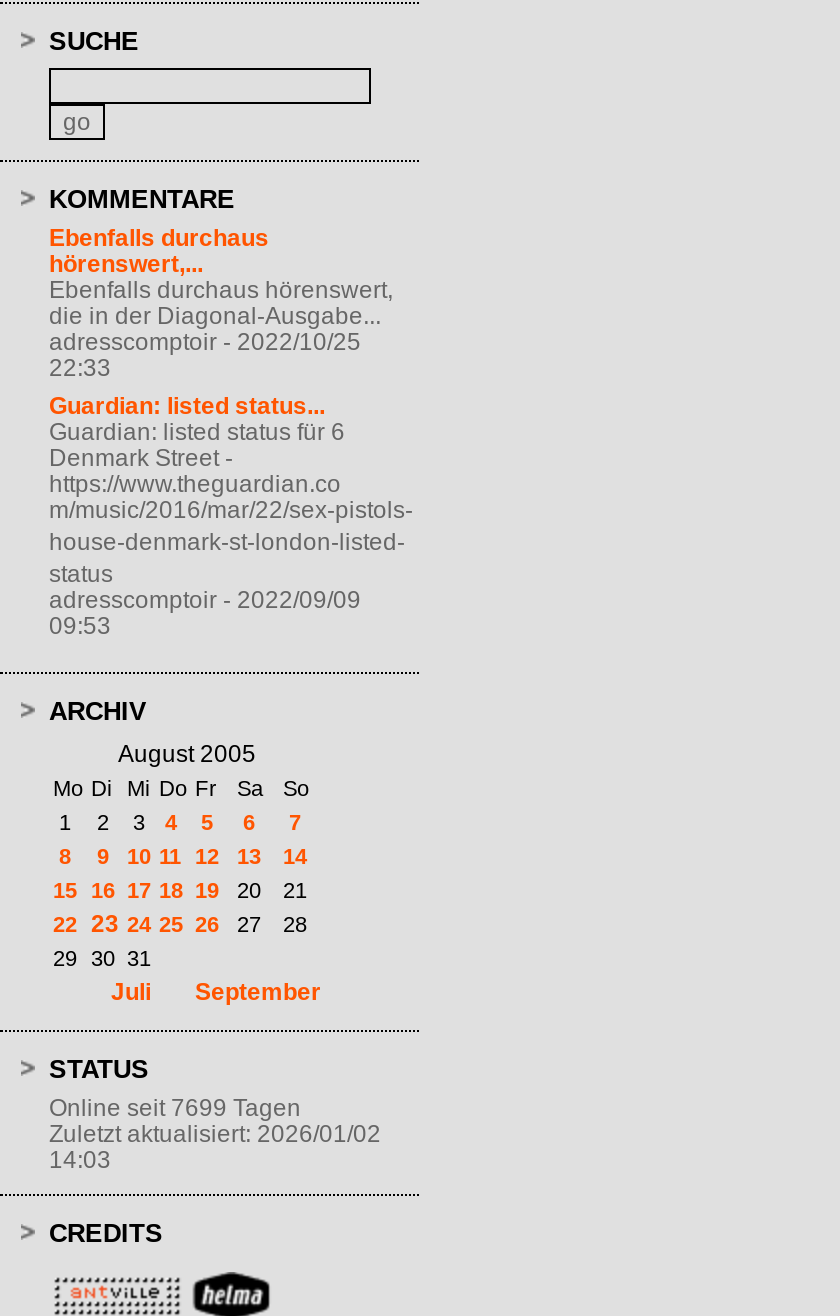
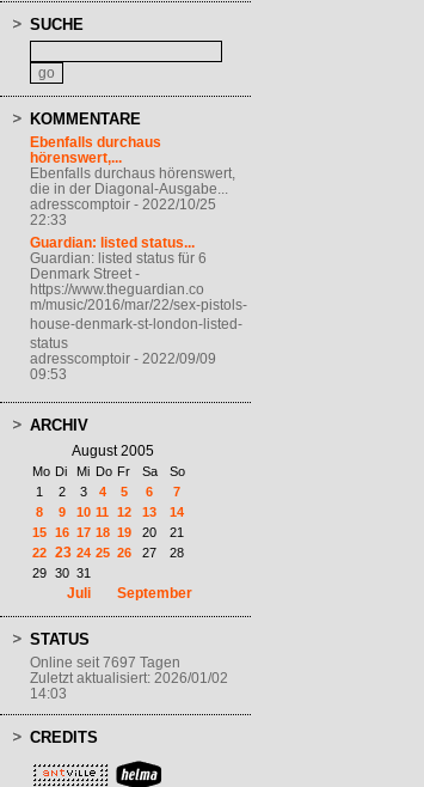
- Online seit 7699 Tagen
+ Online seit 7697 Tagen
